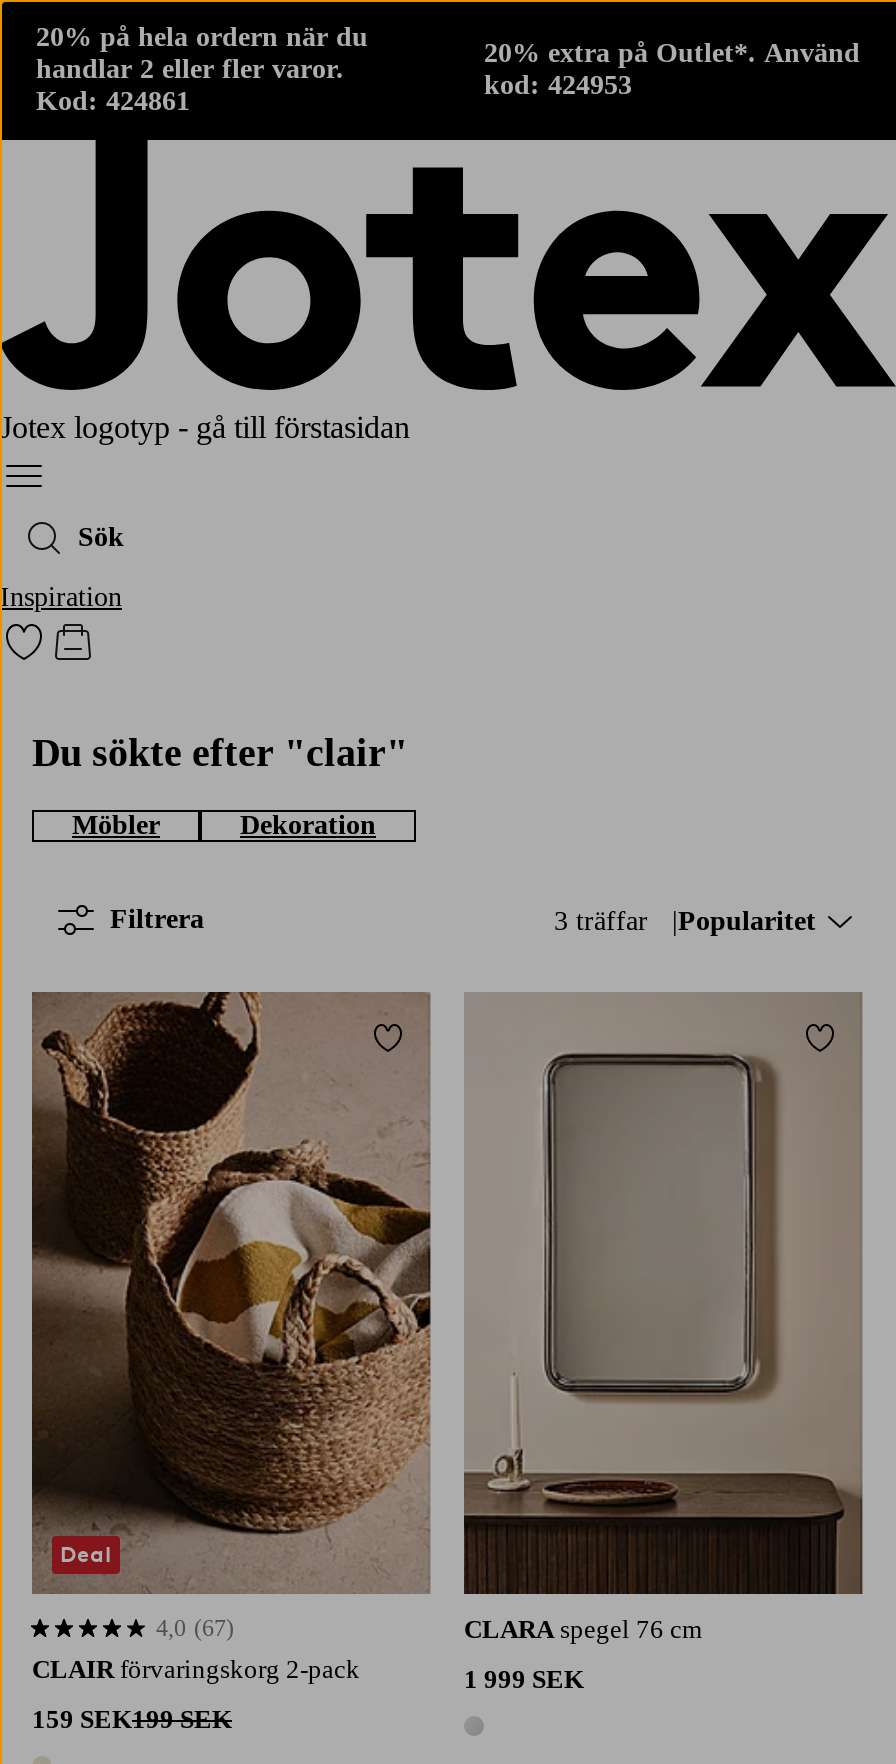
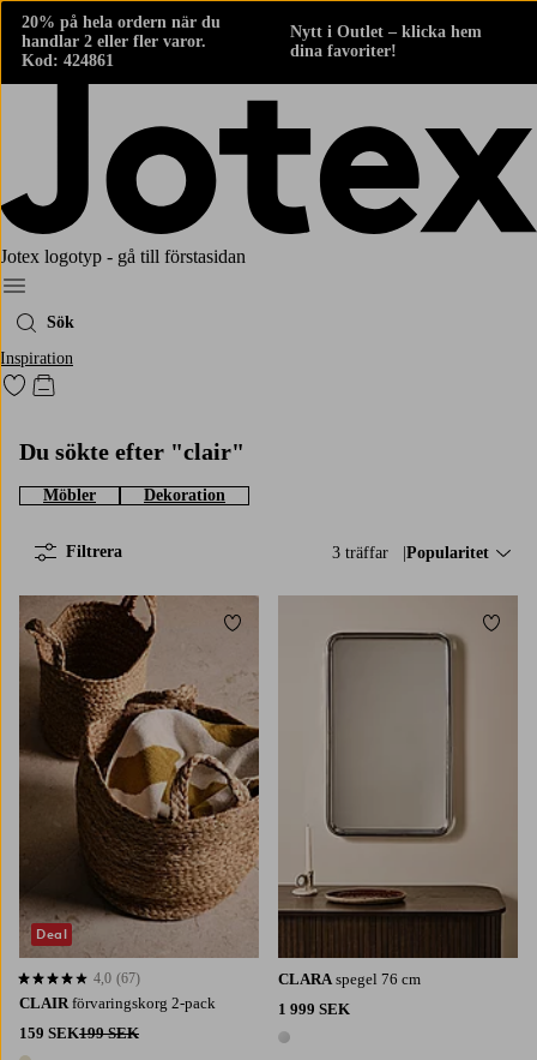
- 20% extra på Outlet*. Använd
- kod: 424953
+ Nytt i Outlet – klicka hem
+ dina favoriter!
